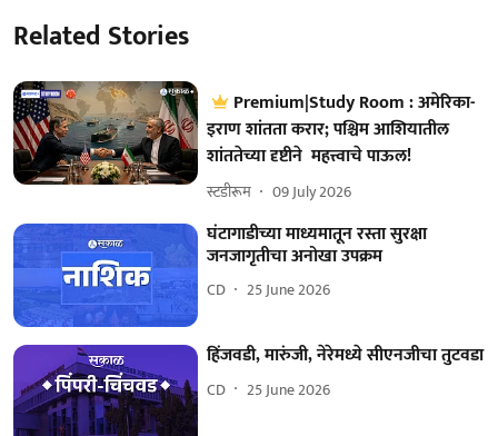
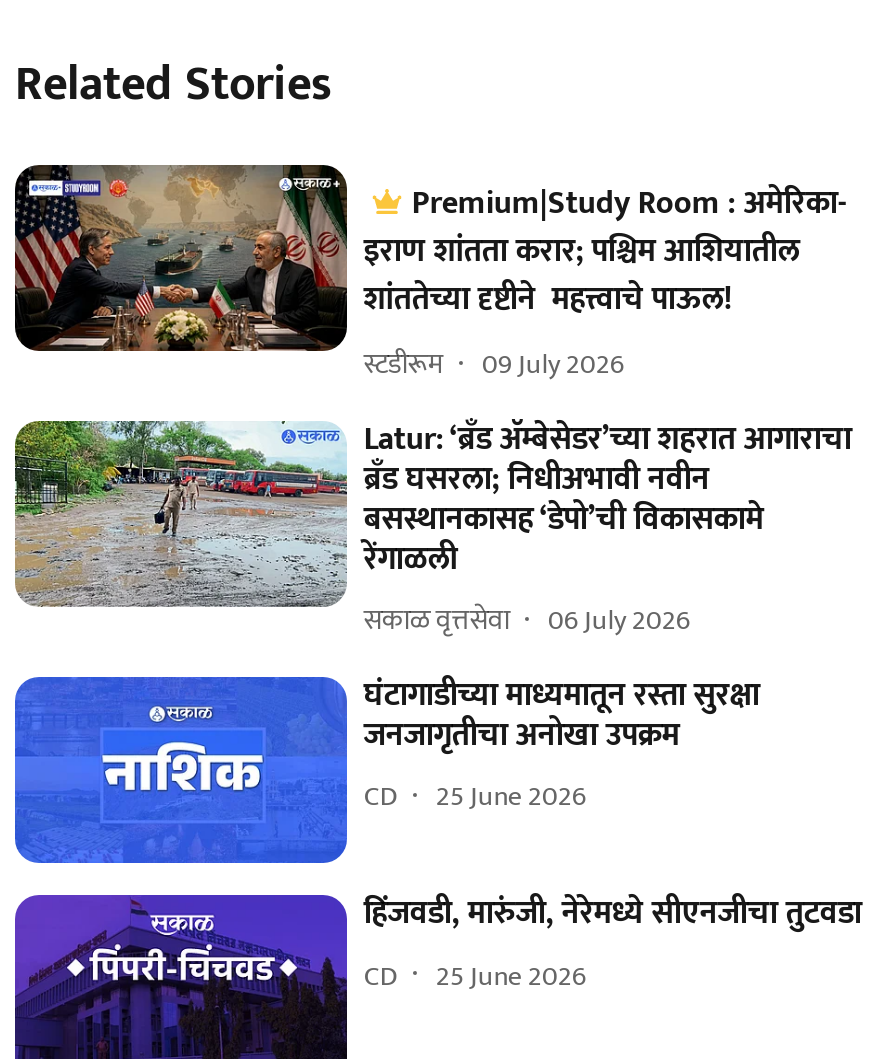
+ [image]
+ Latur: ‘ब्रँड ॲम्बेसेडर’च्या शहरात आगाराचा
+ ब्रँड घसरला; निधीअभावी नवीन
+ बसस्थानकासह ‘डेपो’ची विकासकामे
+ रेंगाळली
+ सकाळ वृत्तसेवा
+ 06 July 2026
